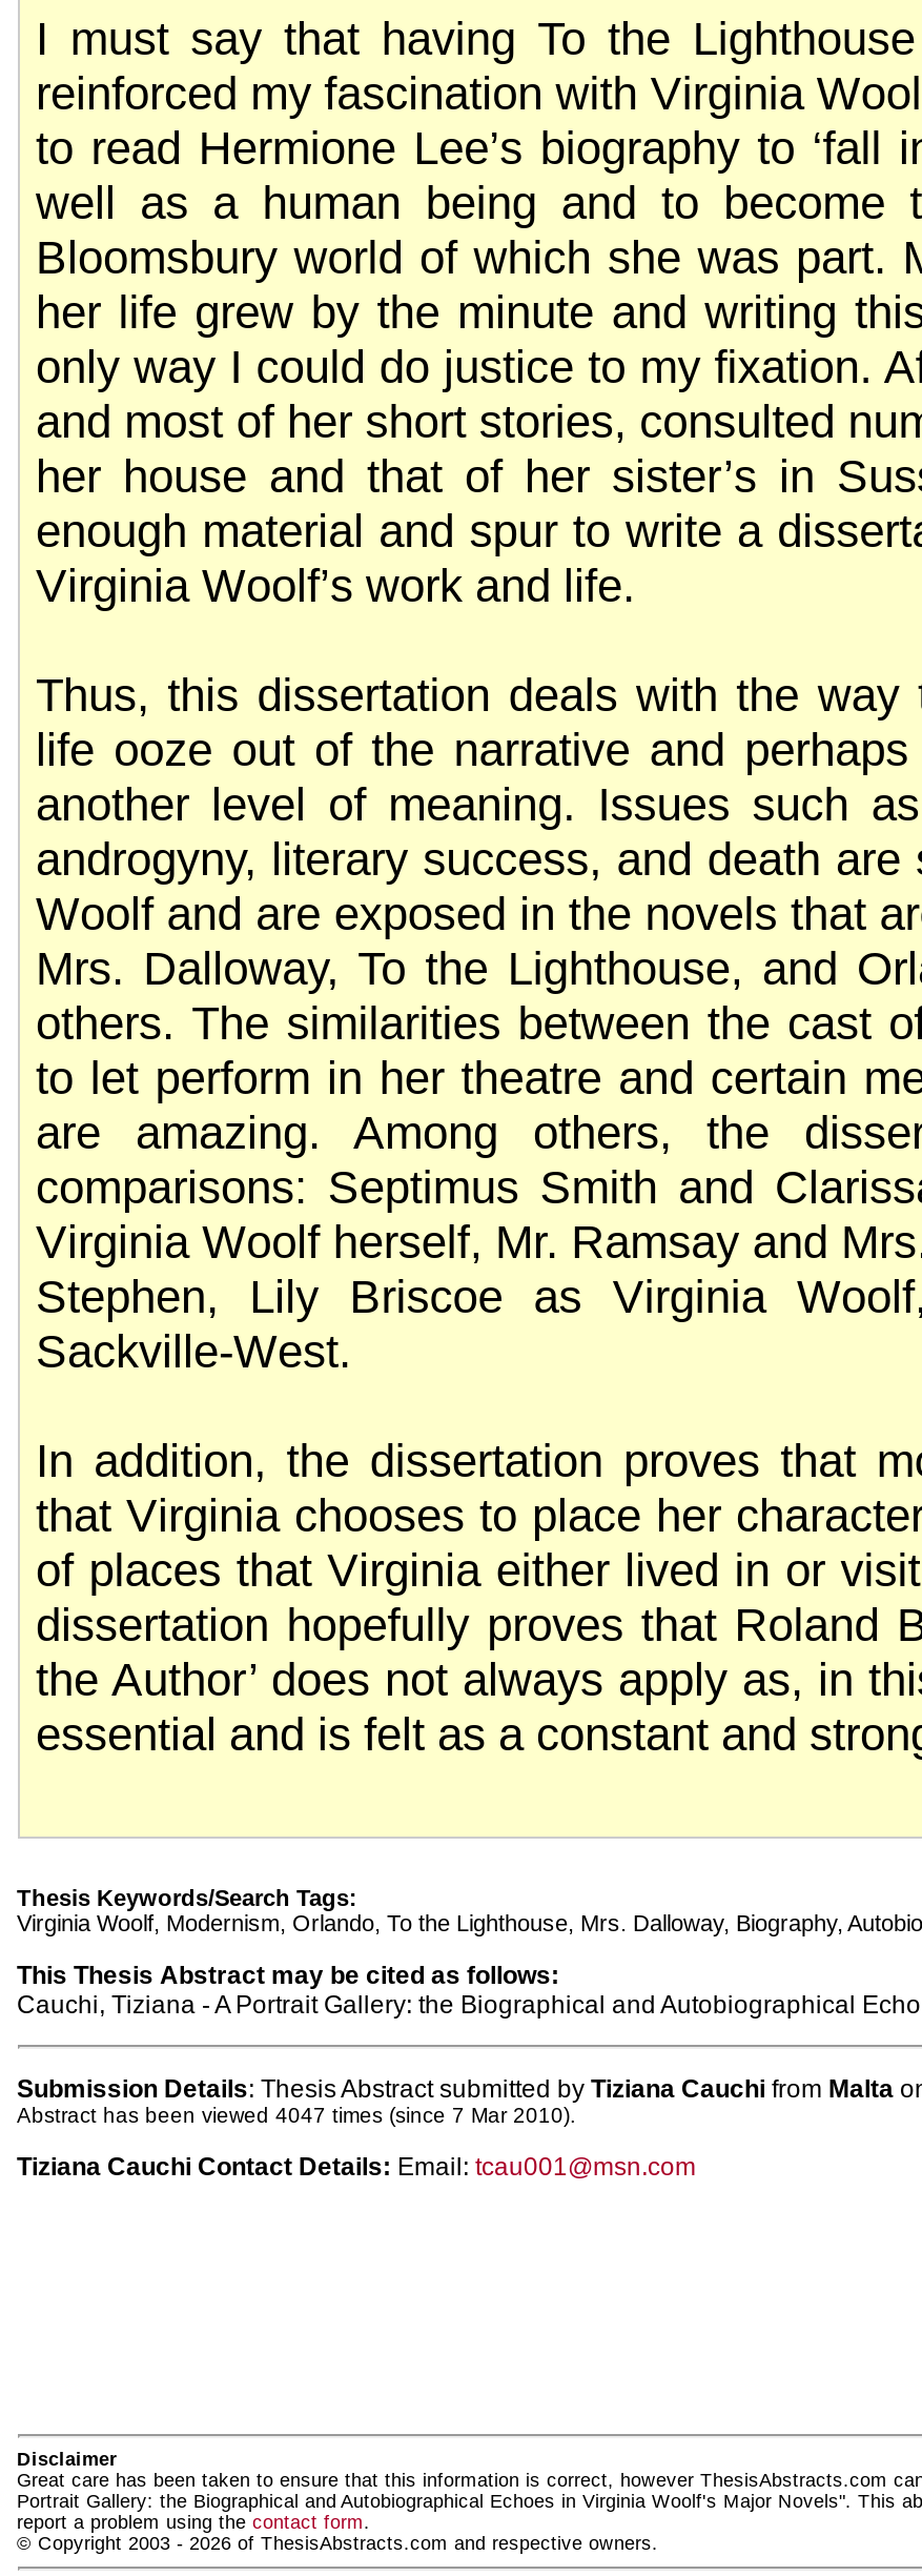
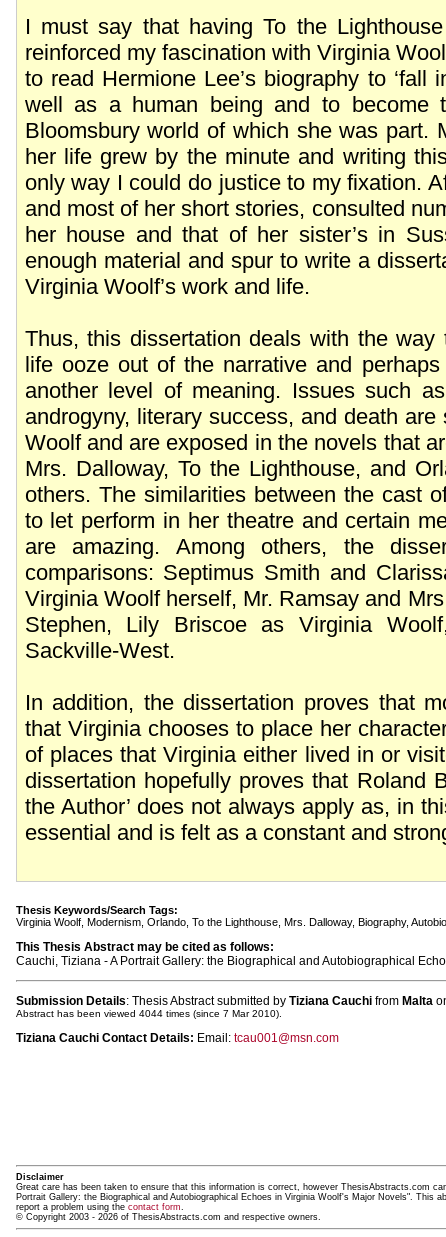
- Abstract has been viewed 4047 times (since 7 Mar 2010).
+ Abstract has been viewed 4044 times (since 7 Mar 2010).
